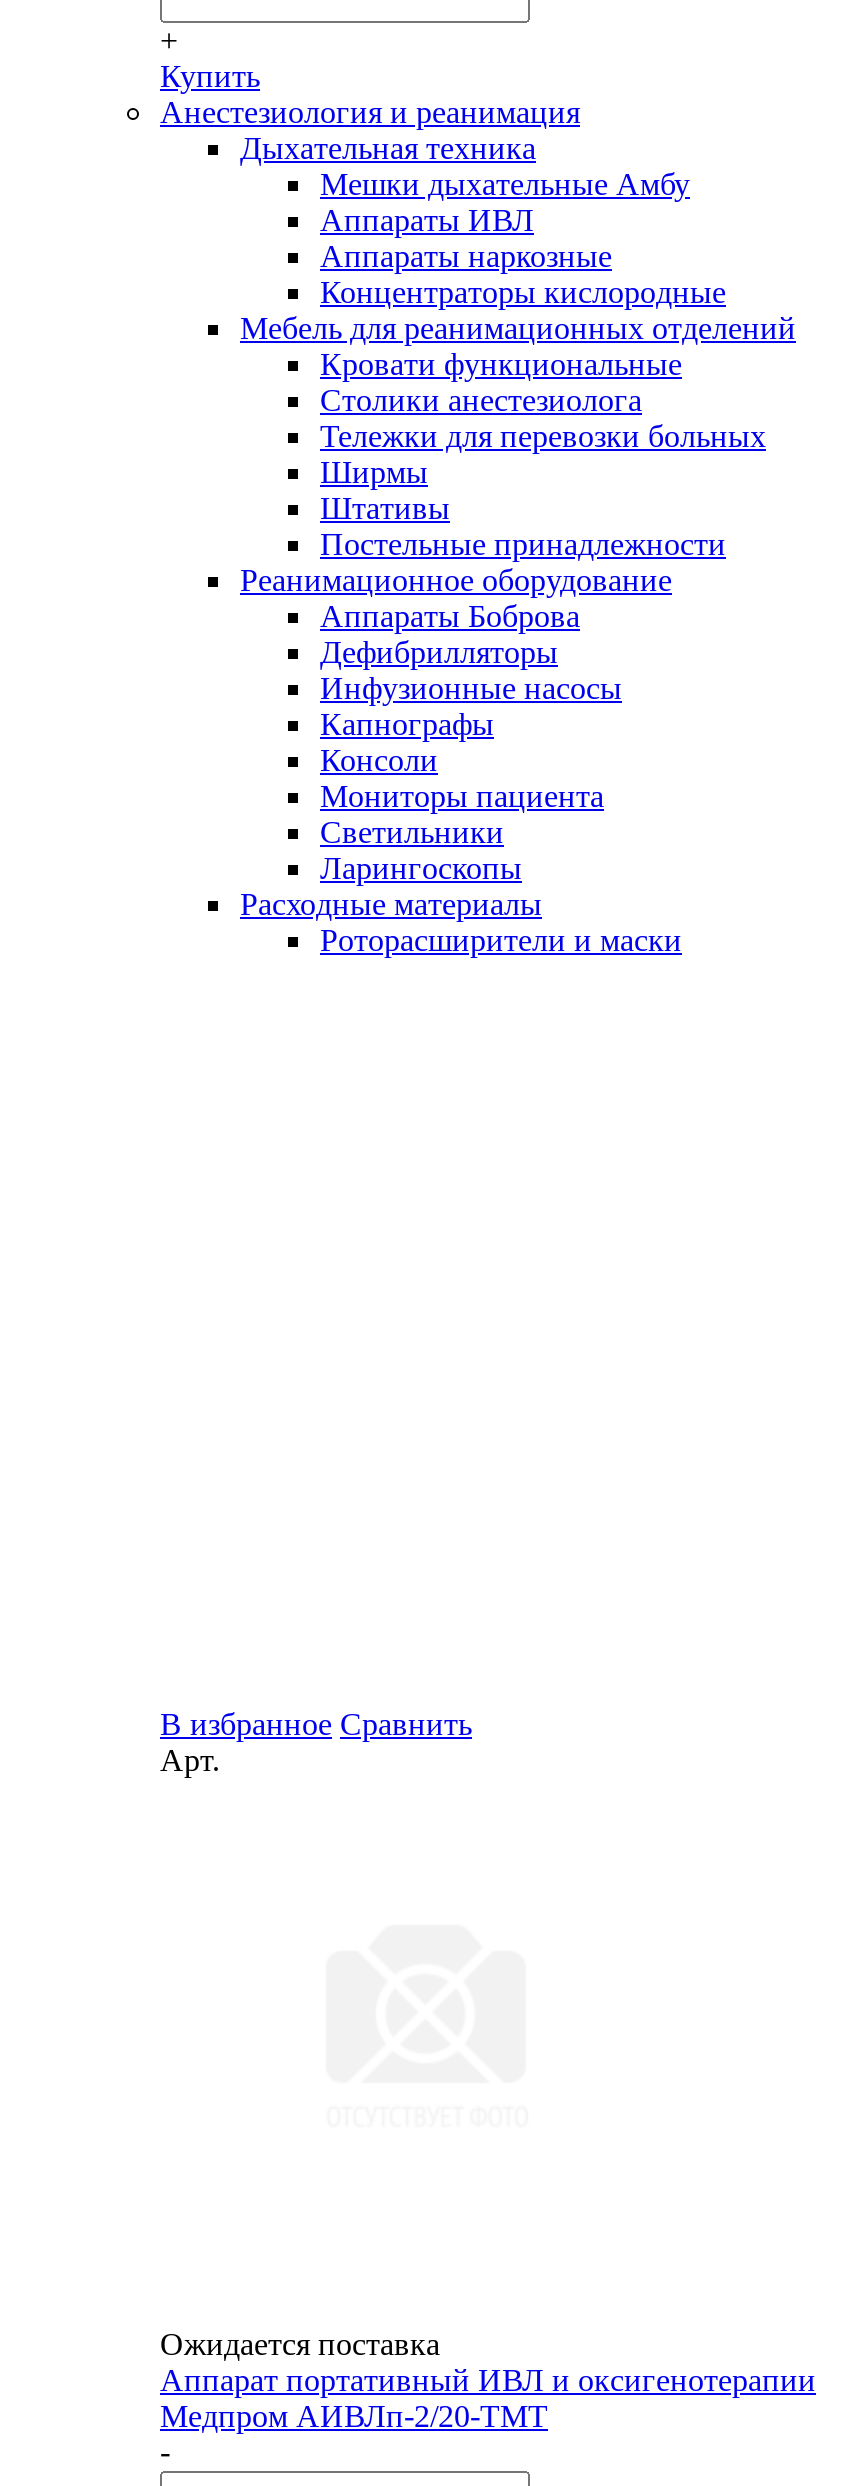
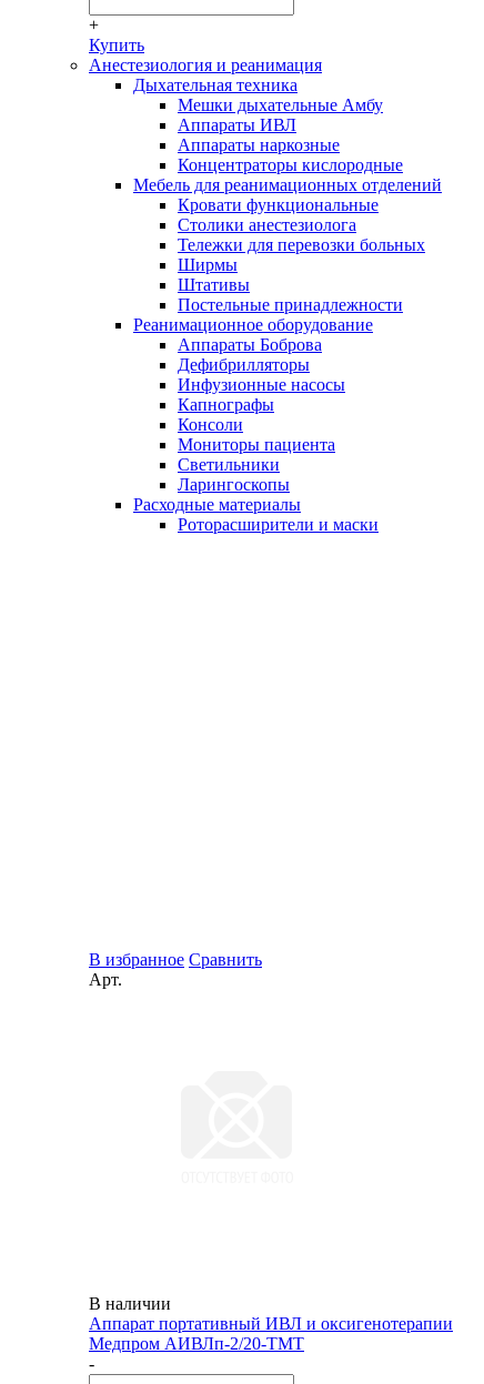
- Ожидается поставка
+ В наличии
